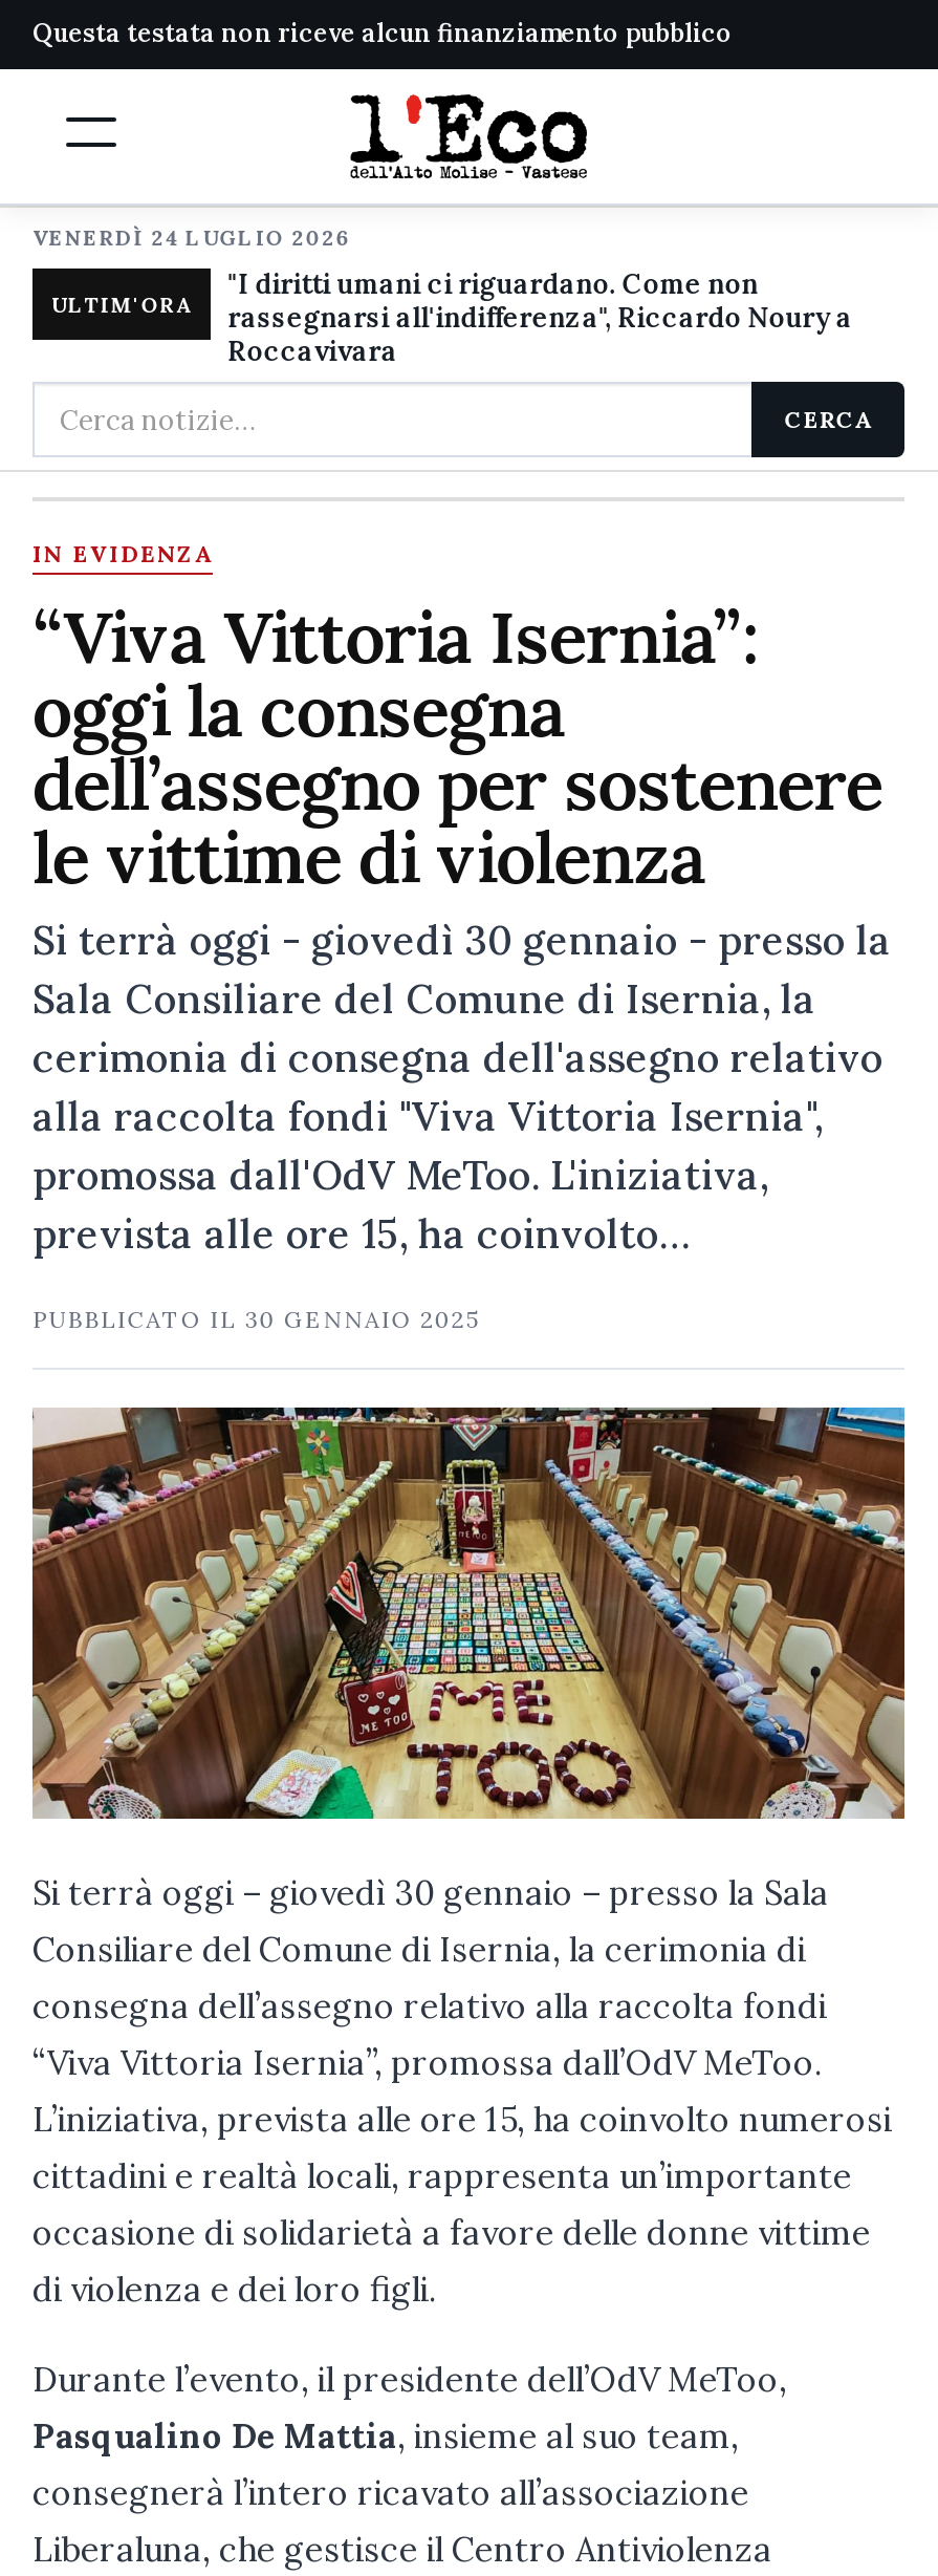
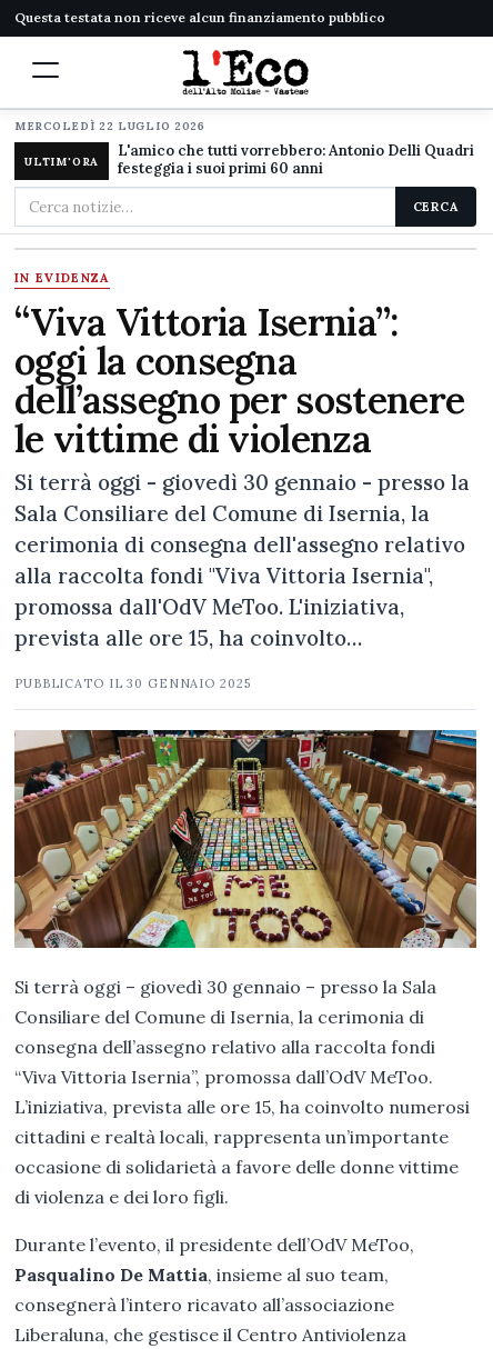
- VENERDÌ 24 LUGLIO 2026
+ MERCOLEDÌ 22 LUGLIO 2026

- "I diritti umani ci riguardano. Come non
- rassegnarsi all'indifferenza", Riccardo Noury a
- Roccavivara
+ L'amico che tutti vorrebbero: Antonio Delli Quadri
+ festeggia i suoi primi 60 anni
